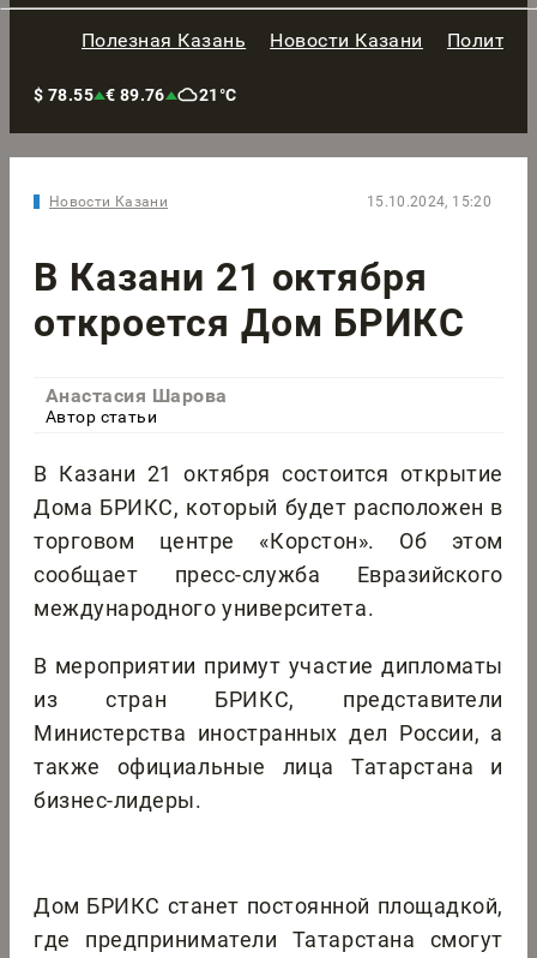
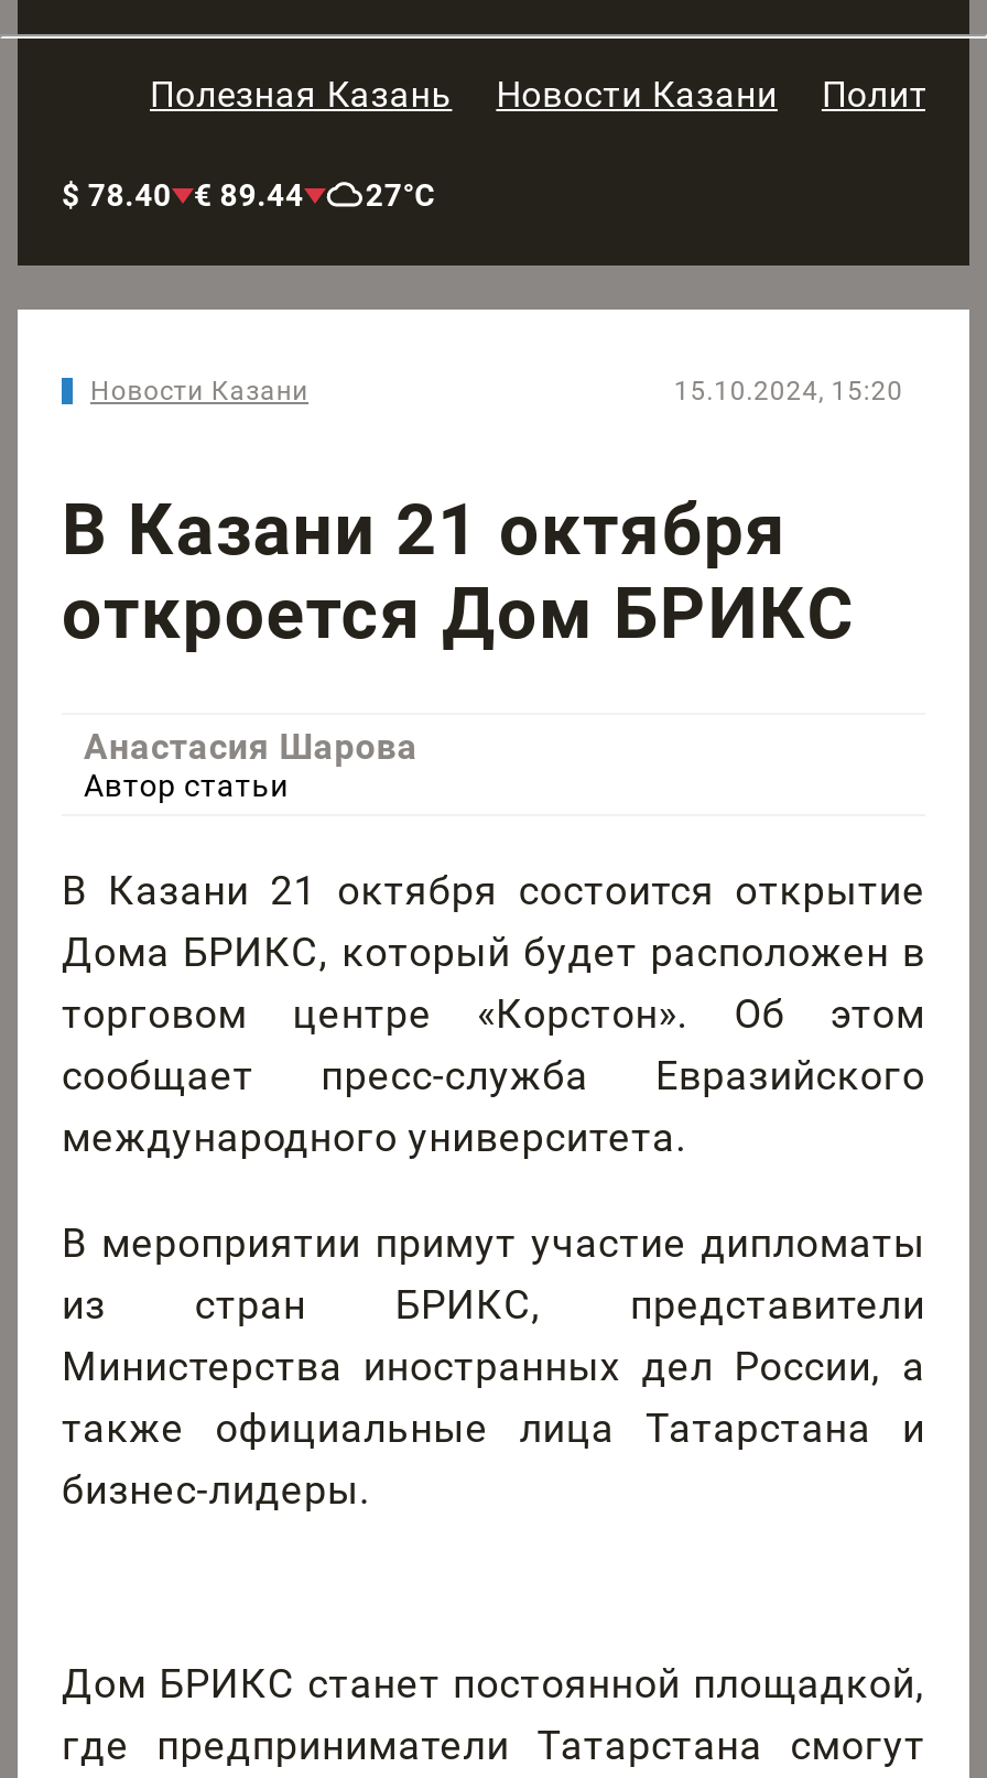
- $ 78.55
- € 89.76
- 21°C
+ $ 78.40
+ € 89.44
+ 27°C
